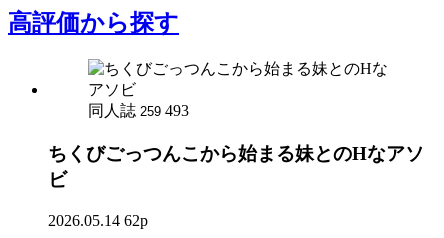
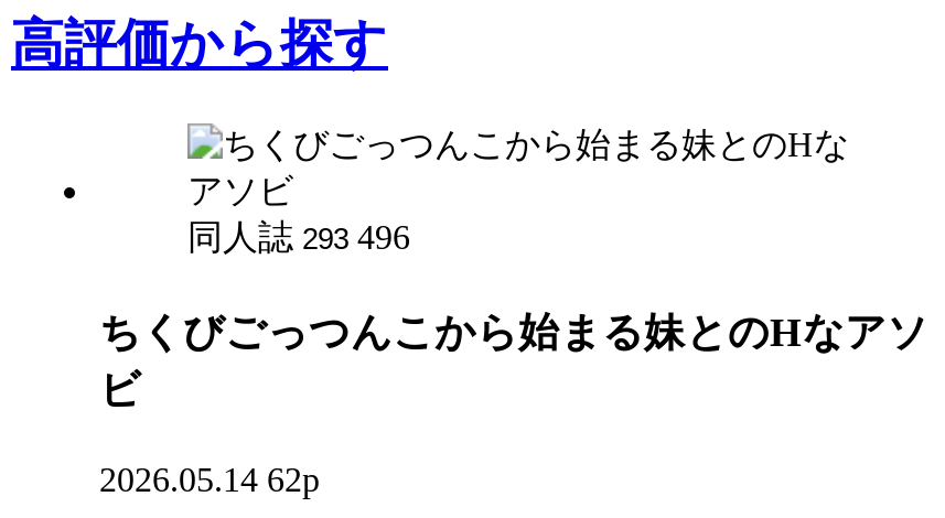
- 同人誌 259 493
+ 同人誌 293 496
